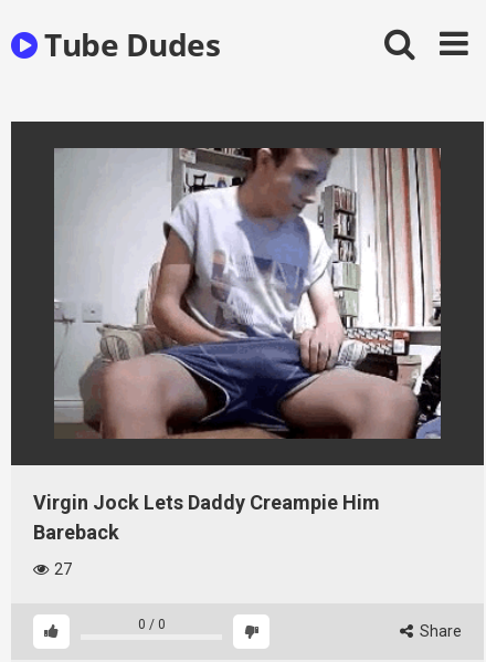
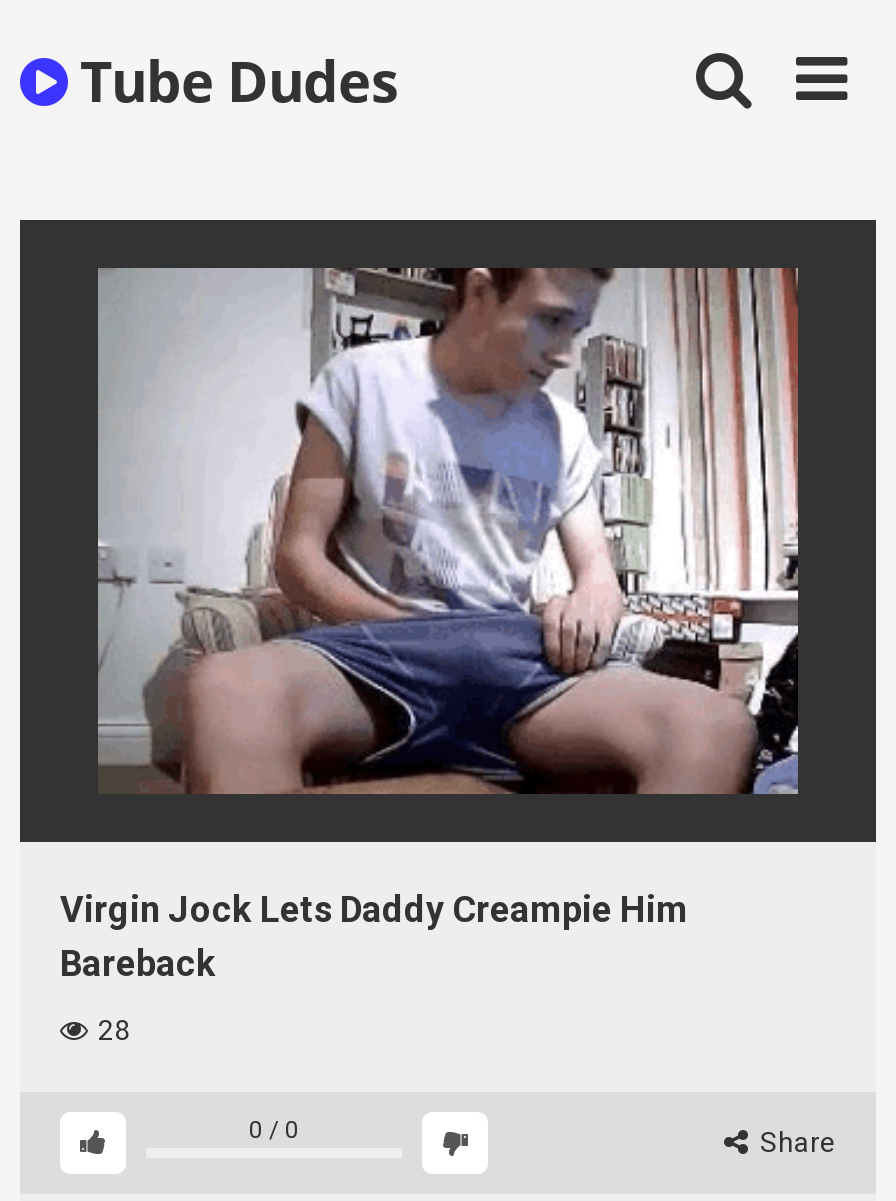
- 27
+ 28
